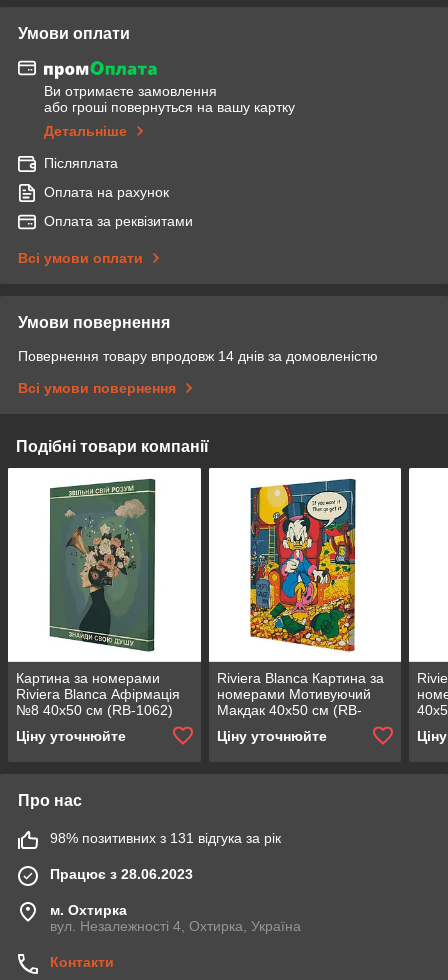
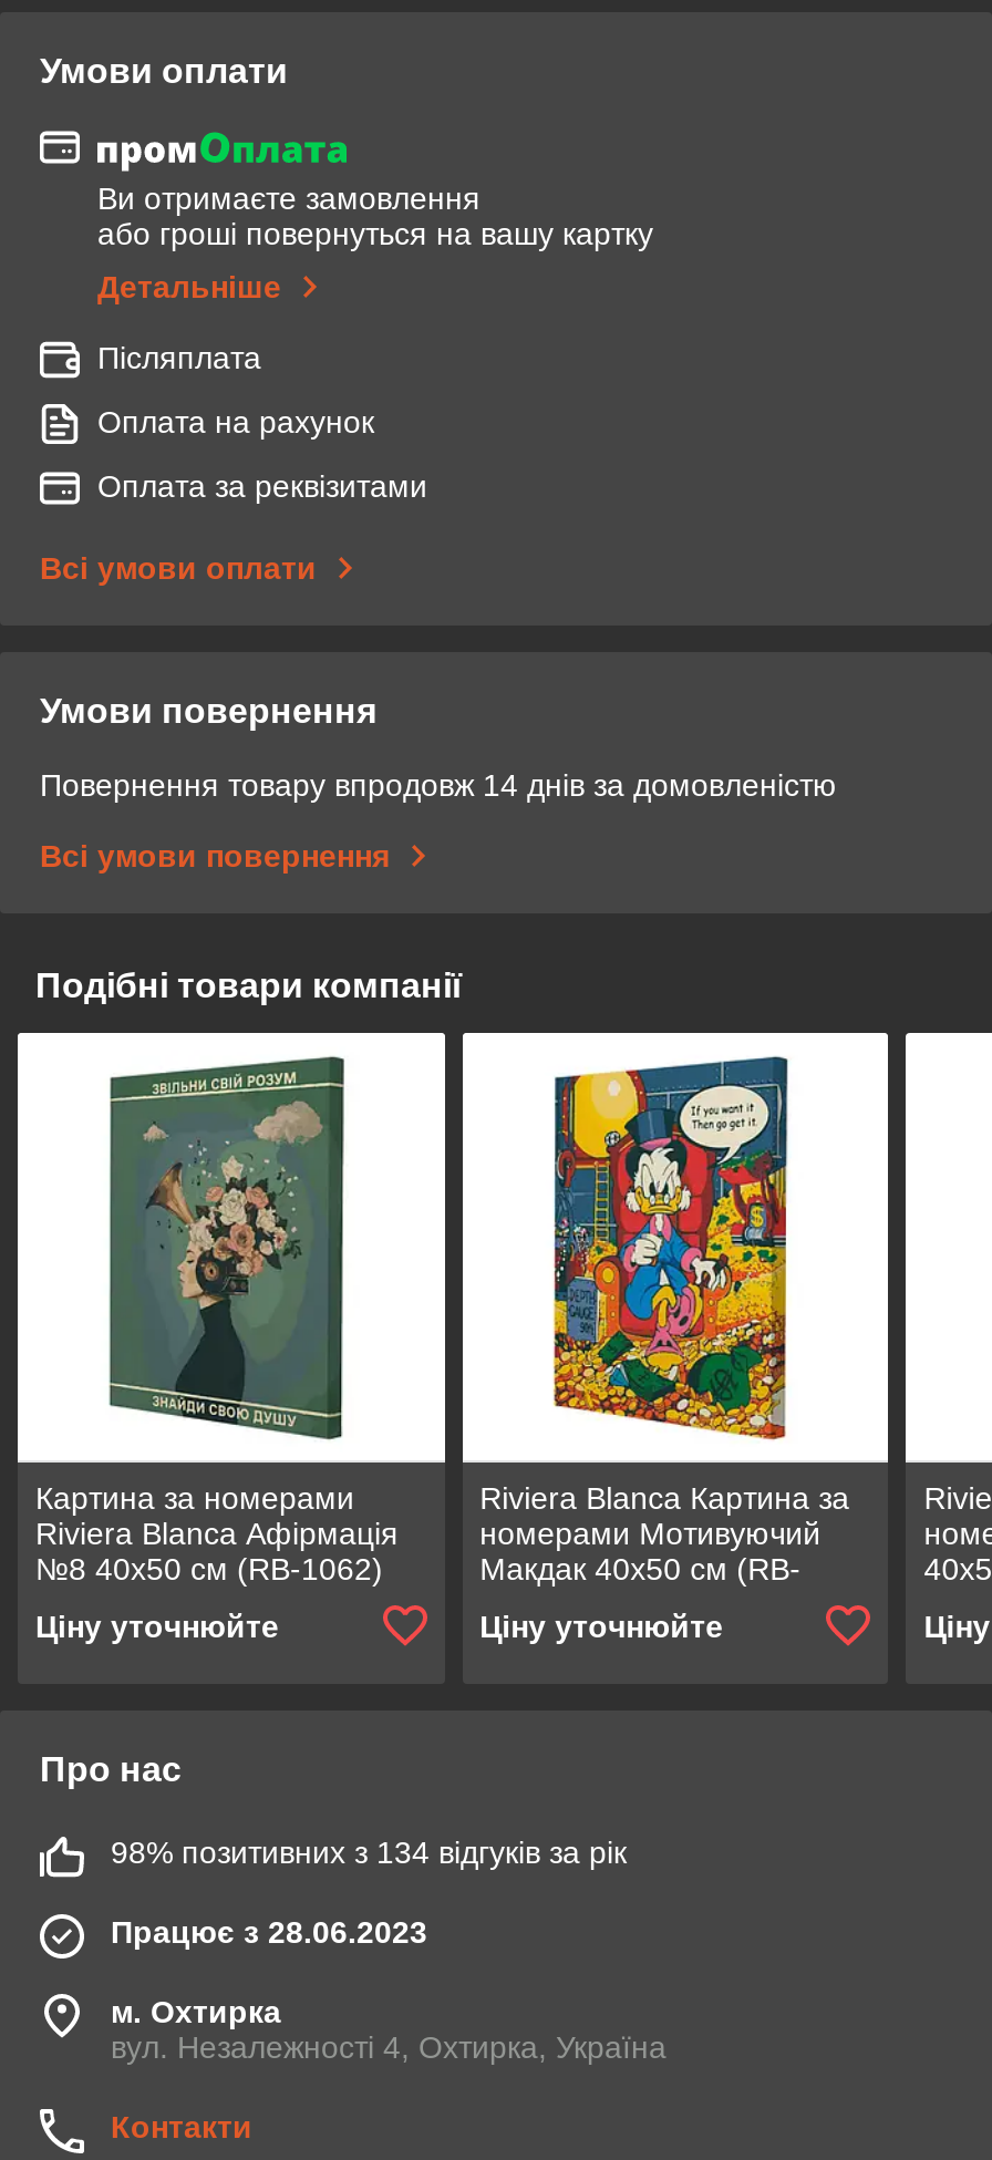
- 98% позитивних з 131 відгука за рік
+ 98% позитивних з 134 відгуків за рік
